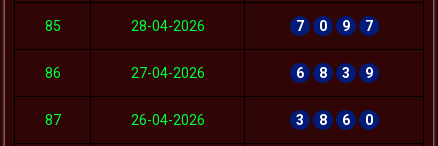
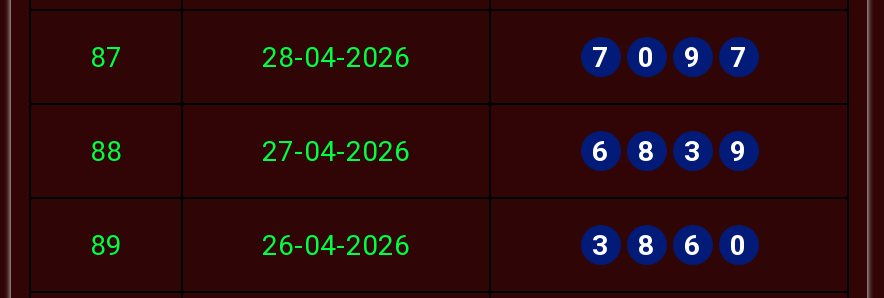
- 85
+ 87

- 86
+ 88

- 87
+ 89
